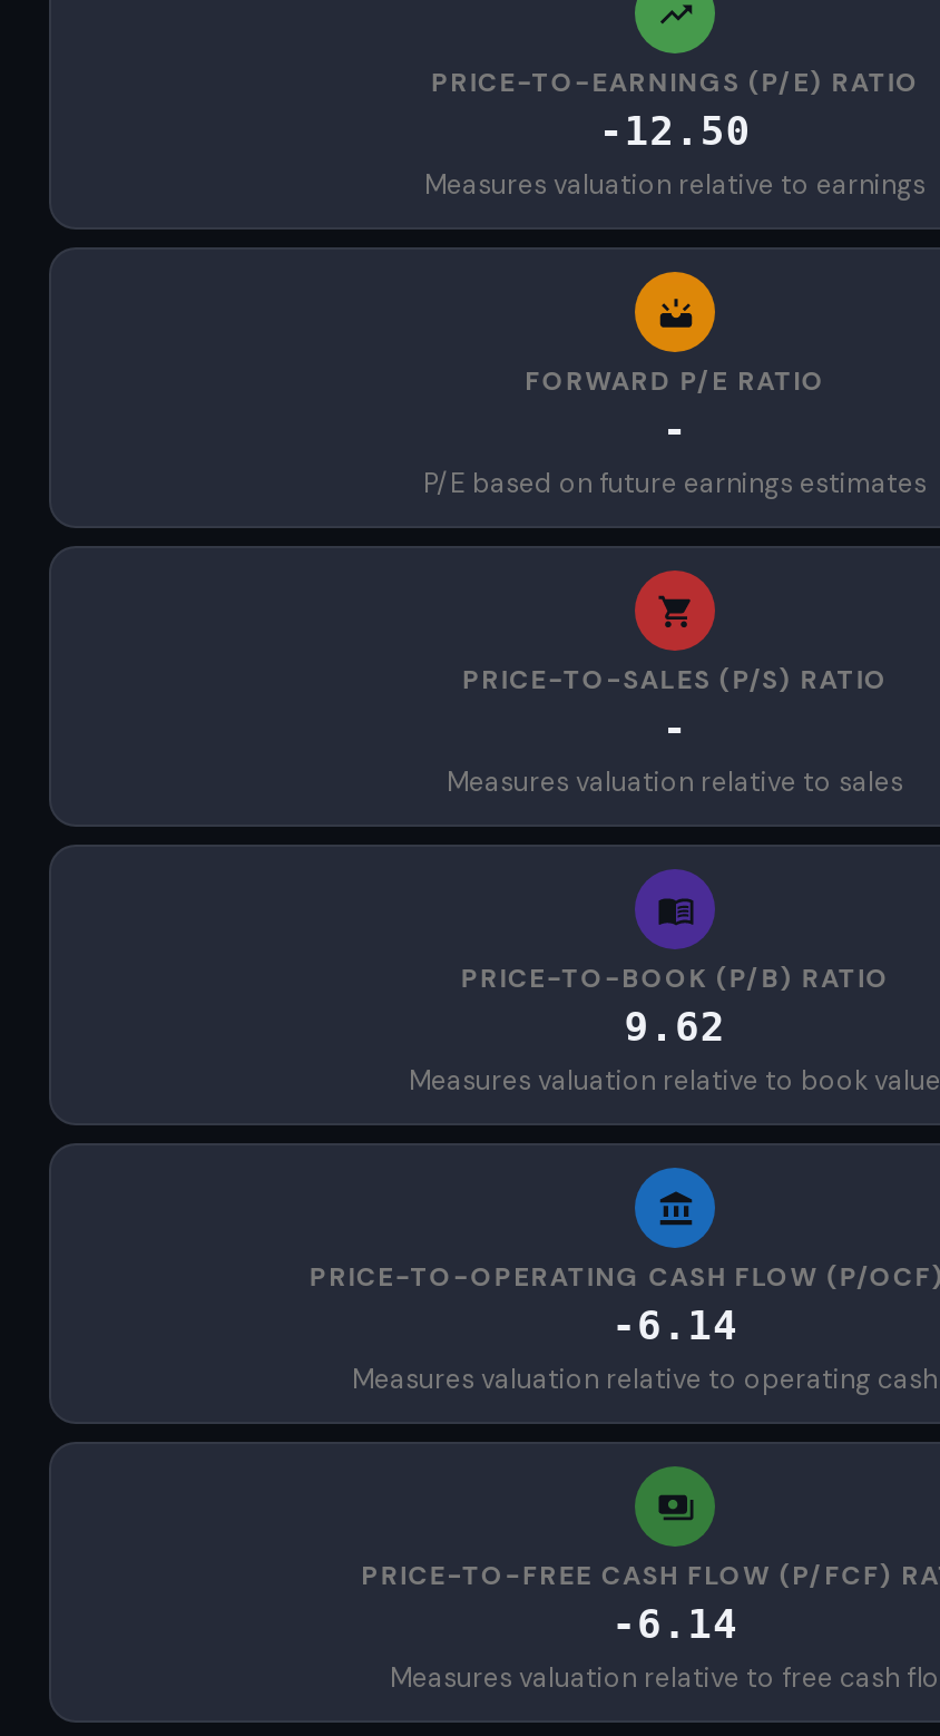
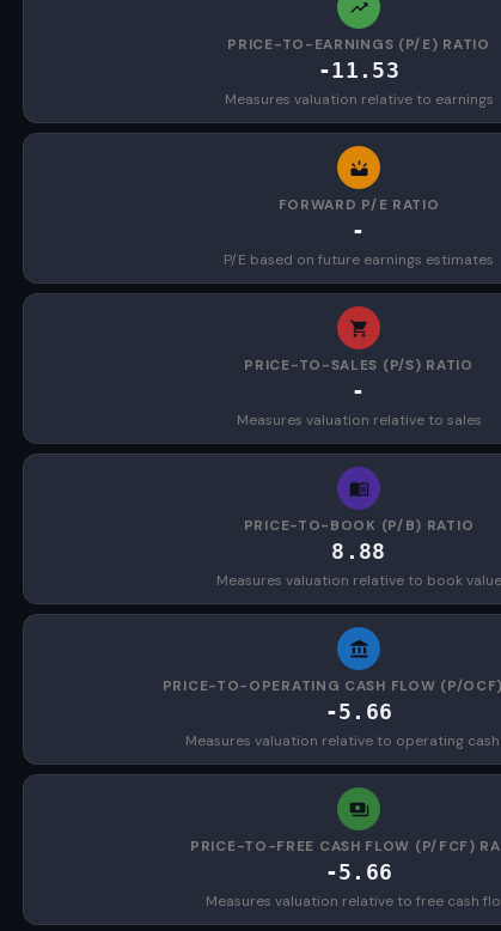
- -12.50
+ -11.53

- 9.62
+ 8.88

- -6.14
+ -5.66

- -6.14
+ -5.66
